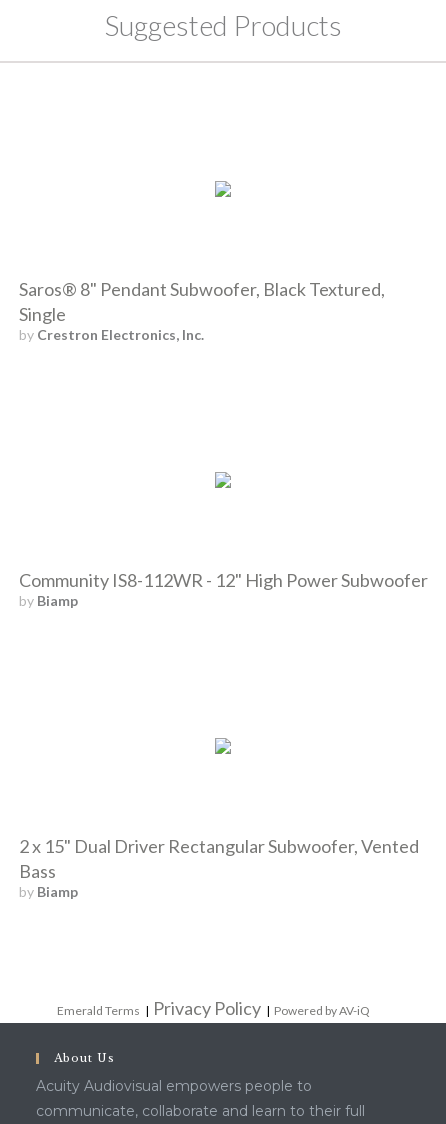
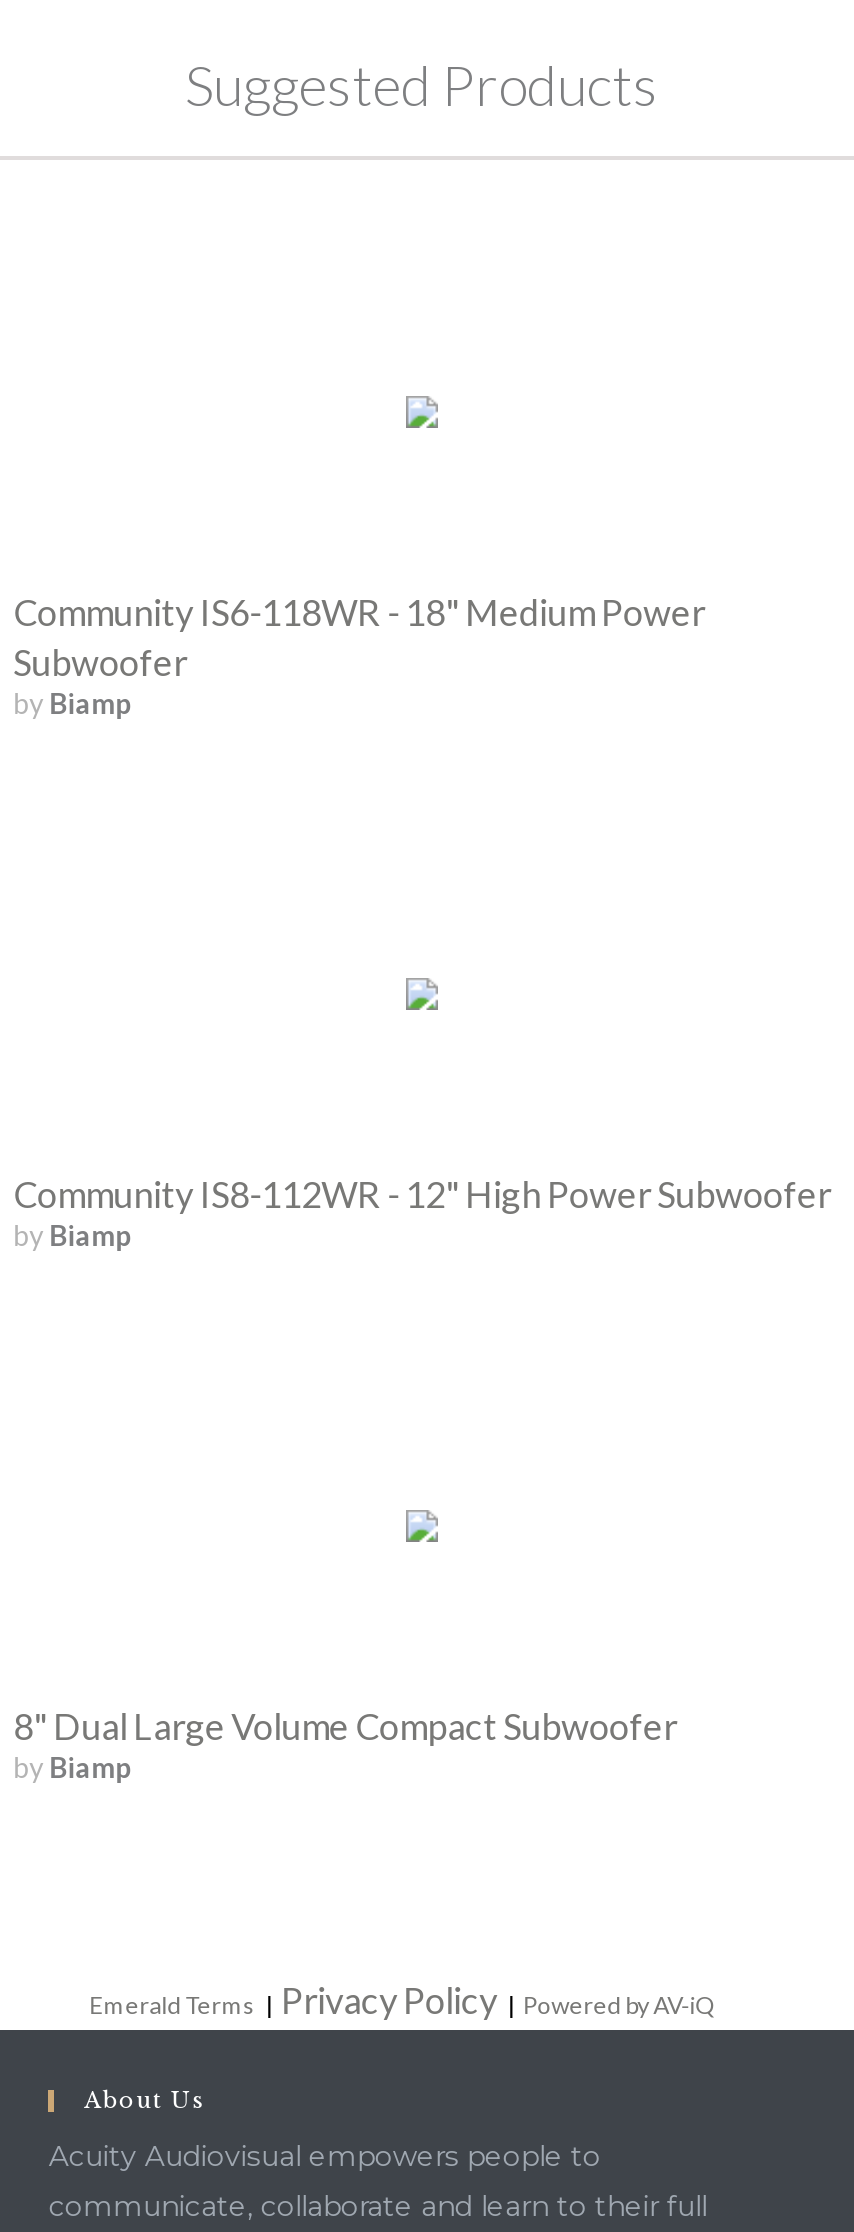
- Saros® 8" Pendant Subwoofer, Black Textured,
- Single
- by Crestron Electronics, Inc.
+ Community IS6-118WR - 18" Medium Power
+ Subwoofer
+ by Biamp

- 2 x 15" Dual Driver Rectangular Subwoofer, Vented
- Bass
+ 8" Dual Large Volume Compact Subwoofer
